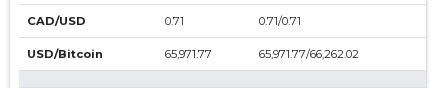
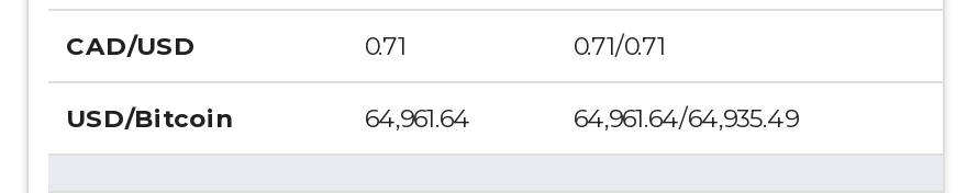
- 65,971.77
+ 64,961.64

- 65,971.77/66,262.02
+ 64,961.64/64,935.49
